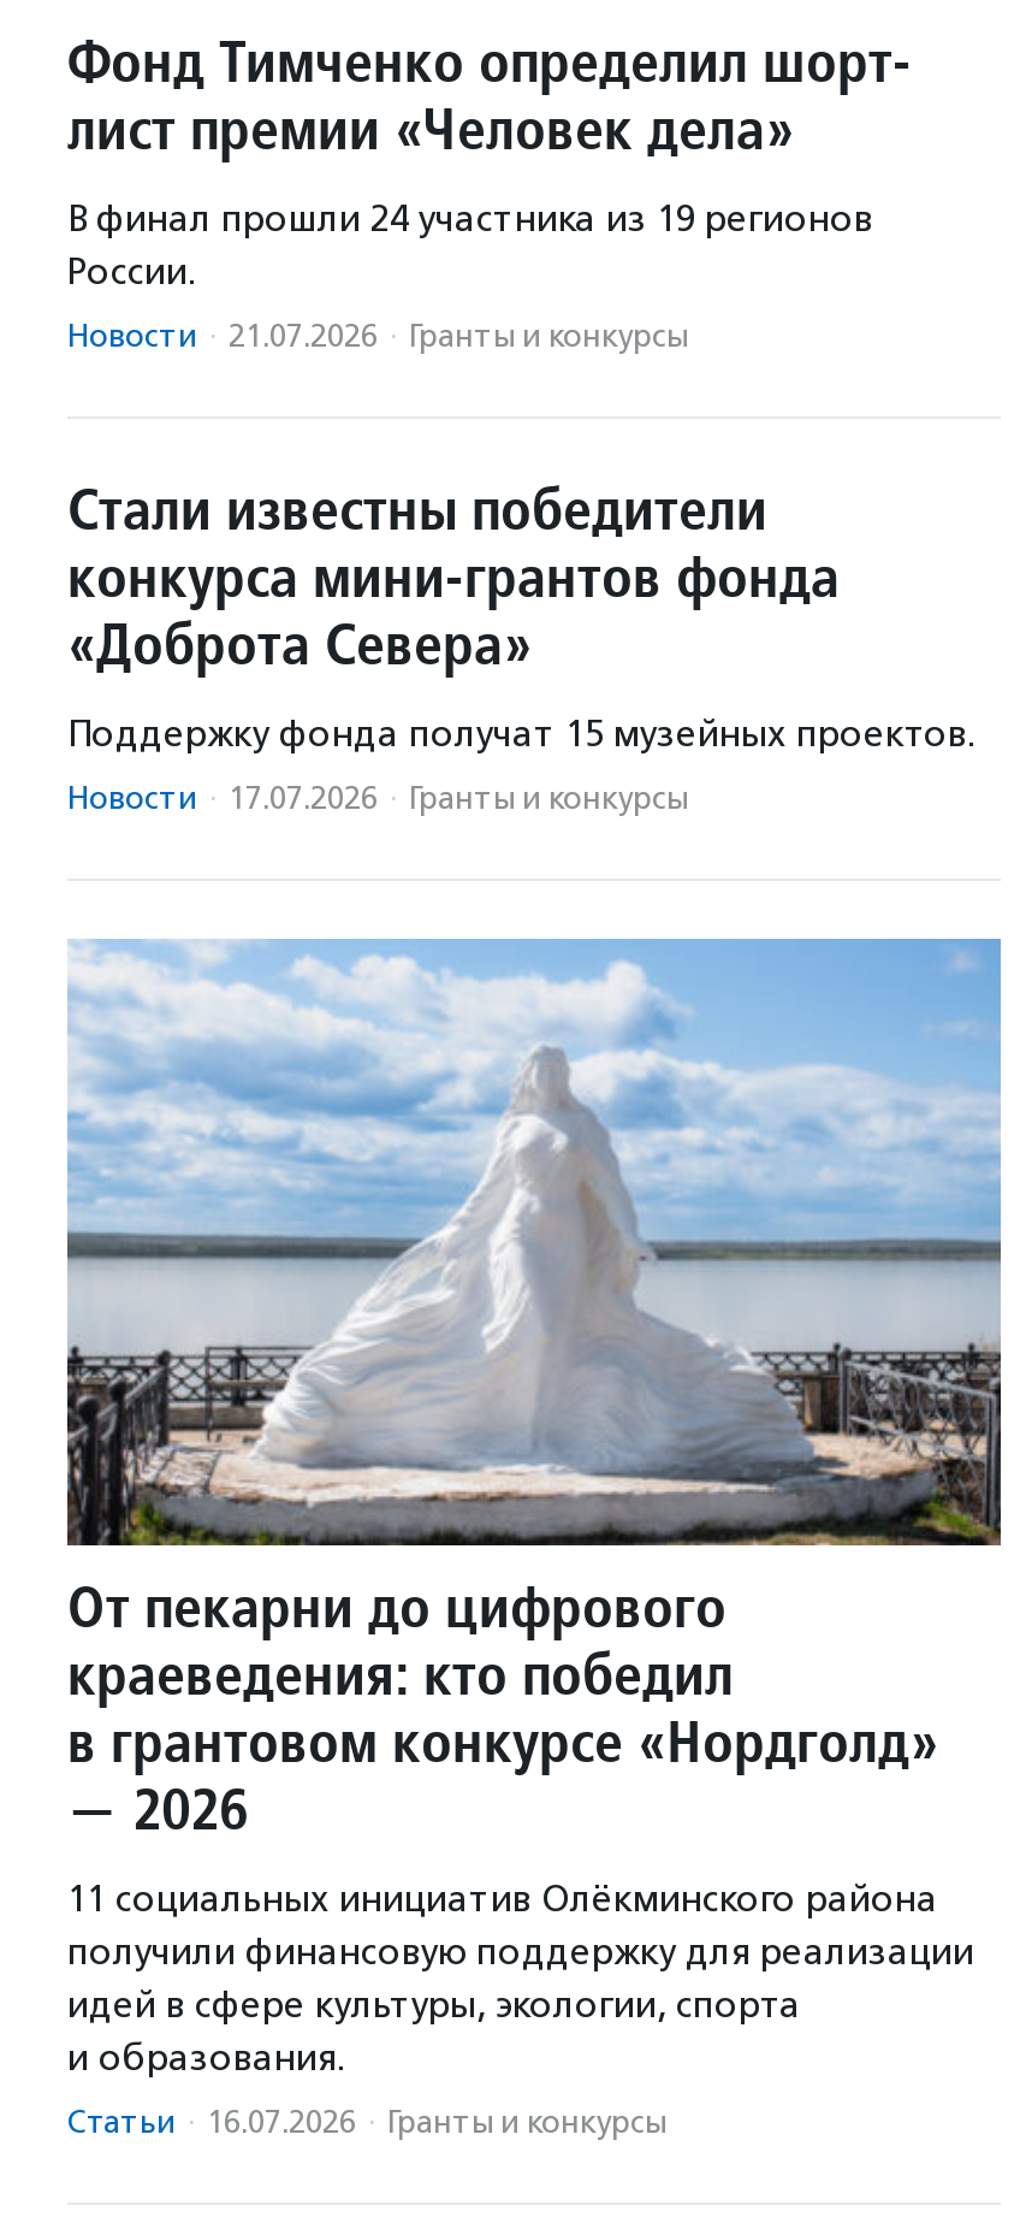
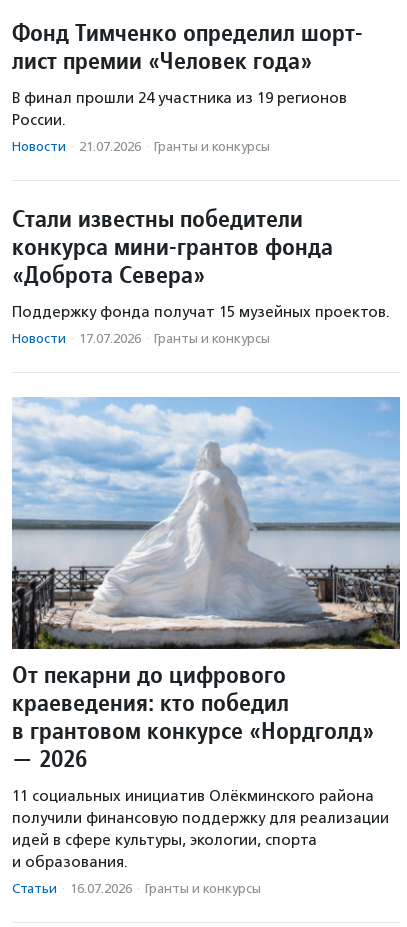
- лист премии «Человек дела»
+ лист премии «Человек года»
